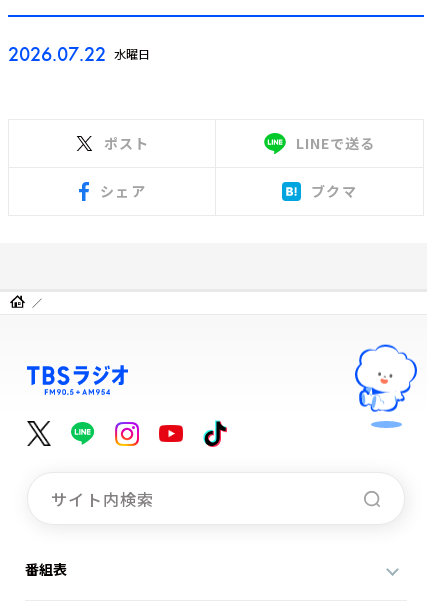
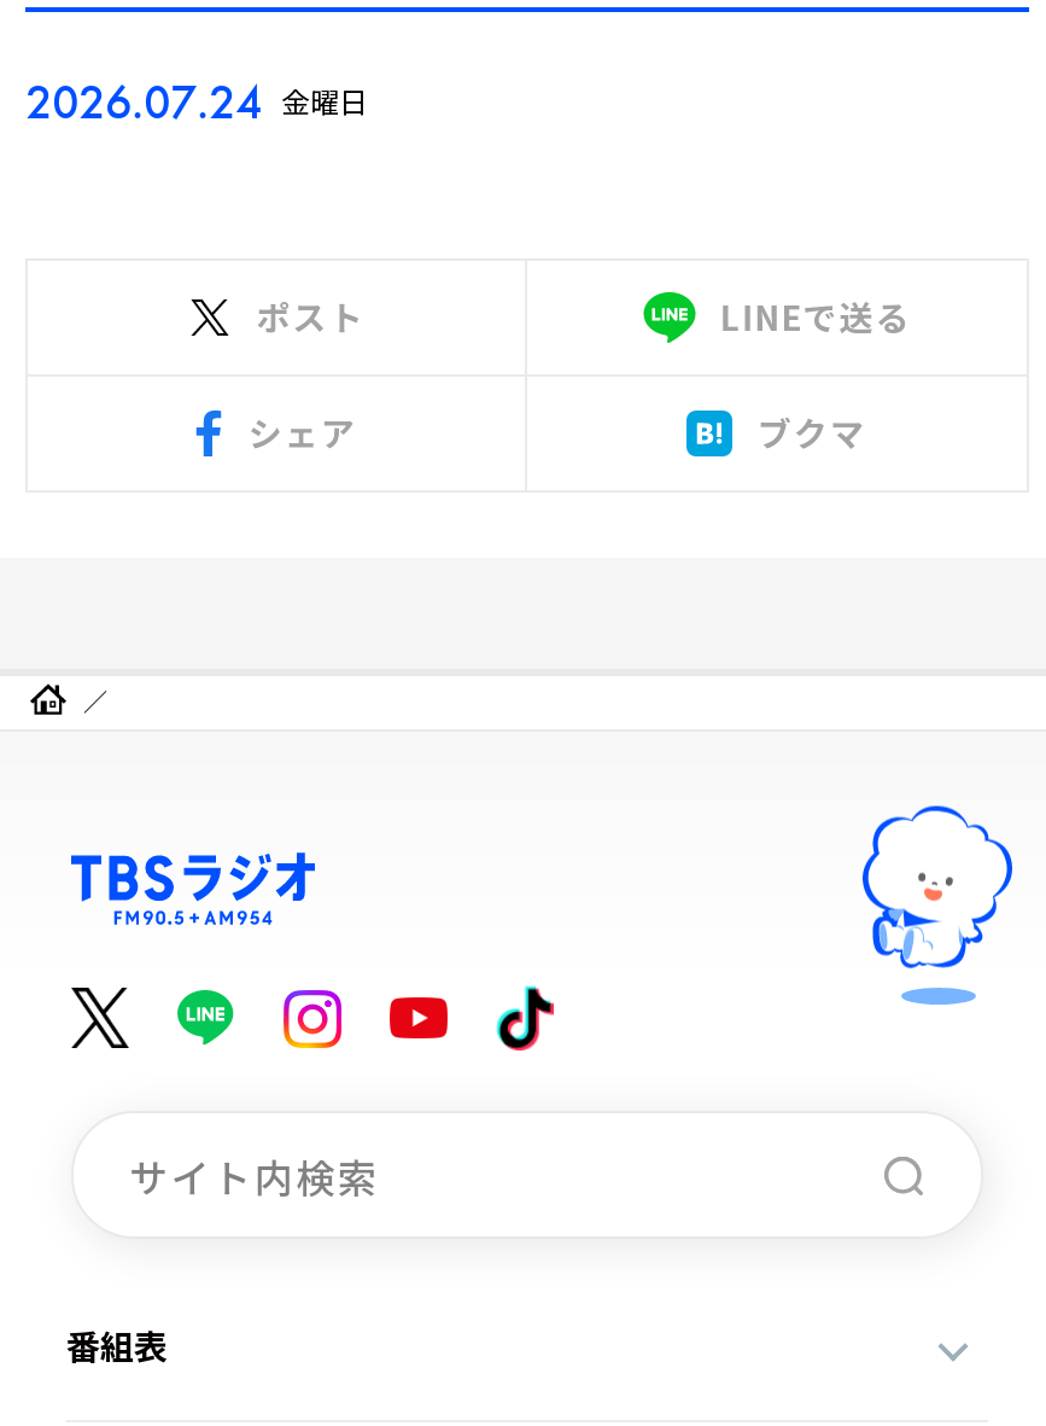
- 2026.07.22 水曜日
+ 2026.07.24 金曜日
